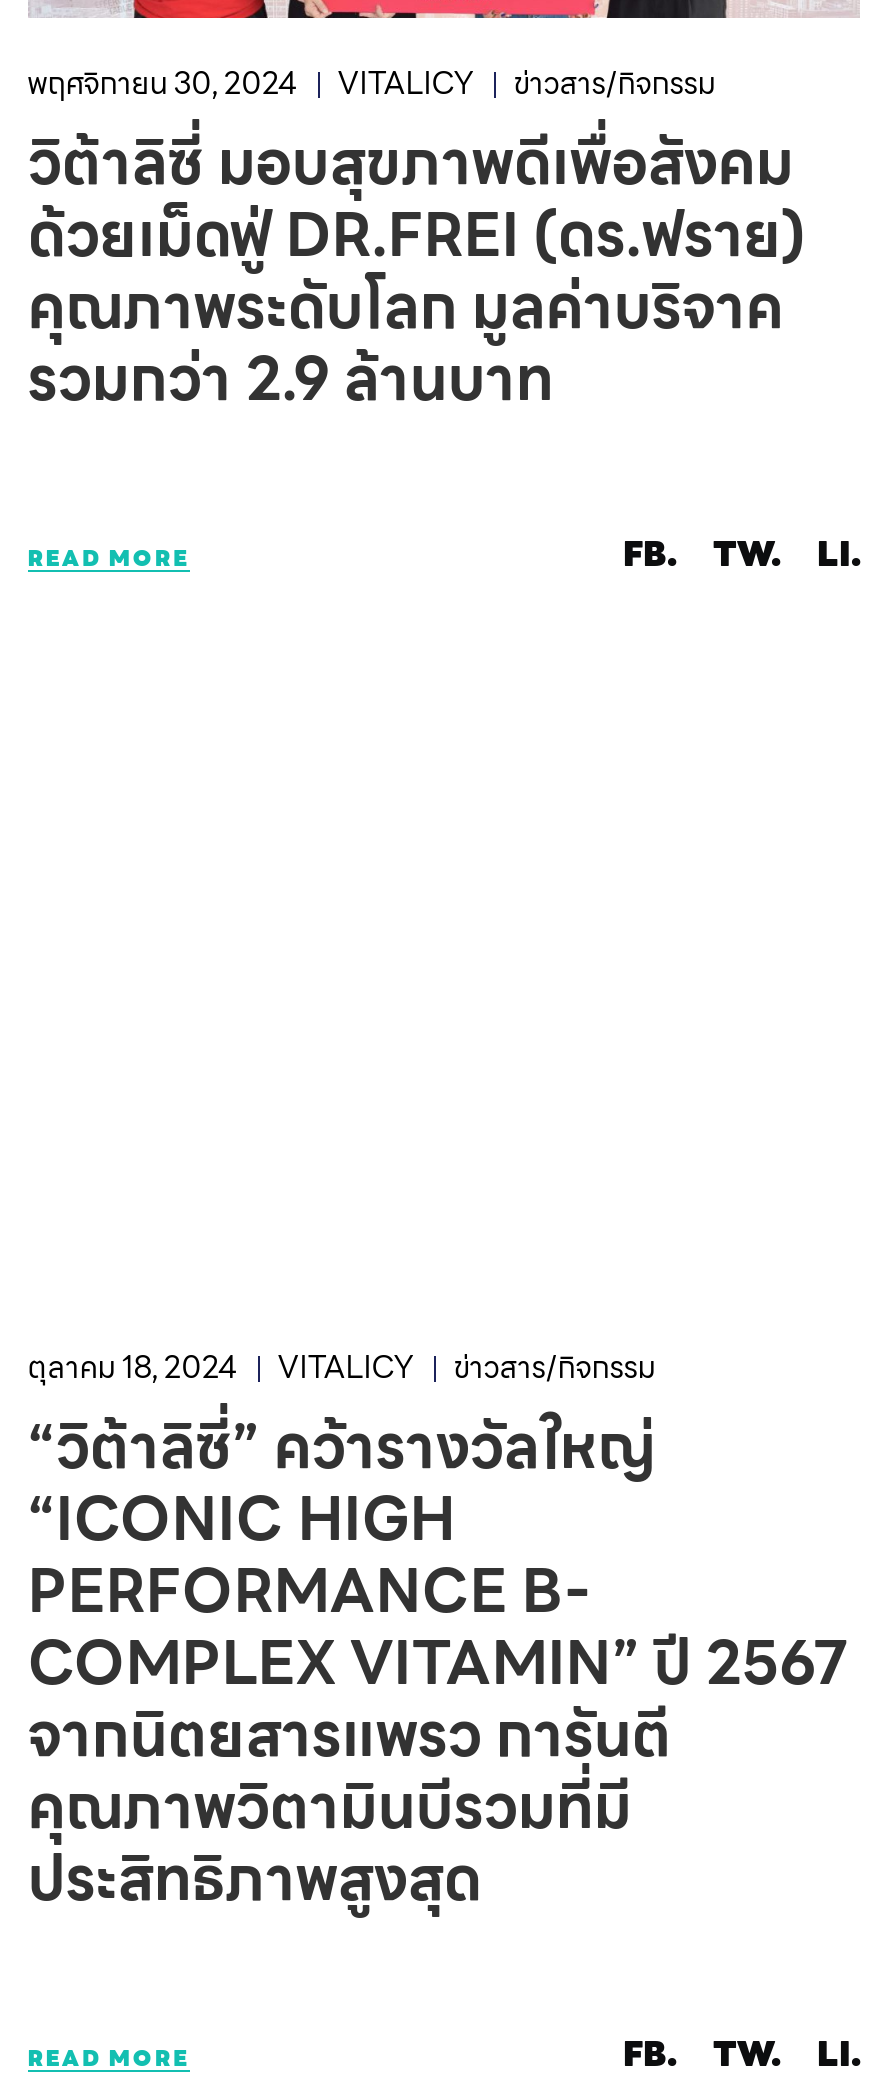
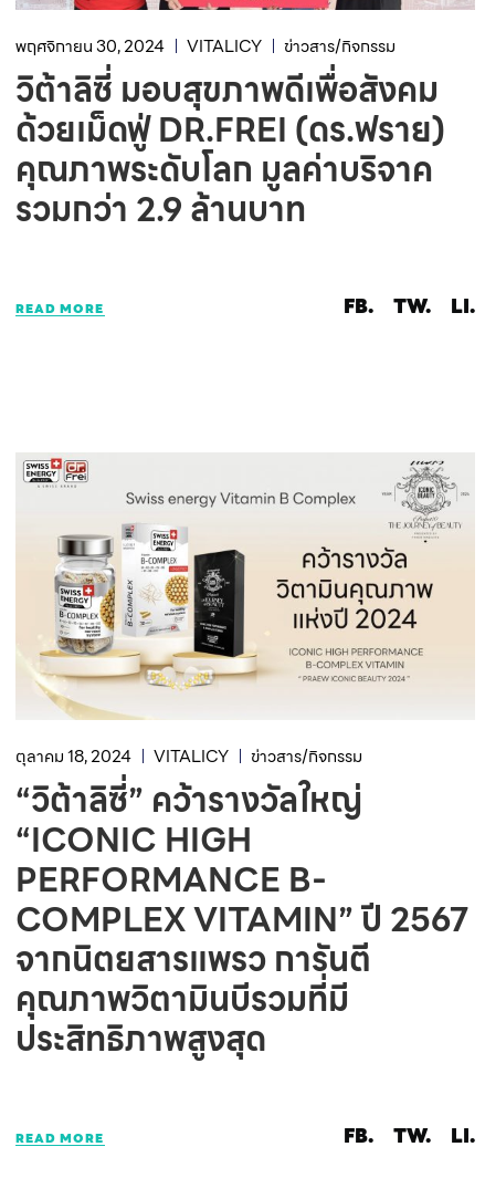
+ [image]
